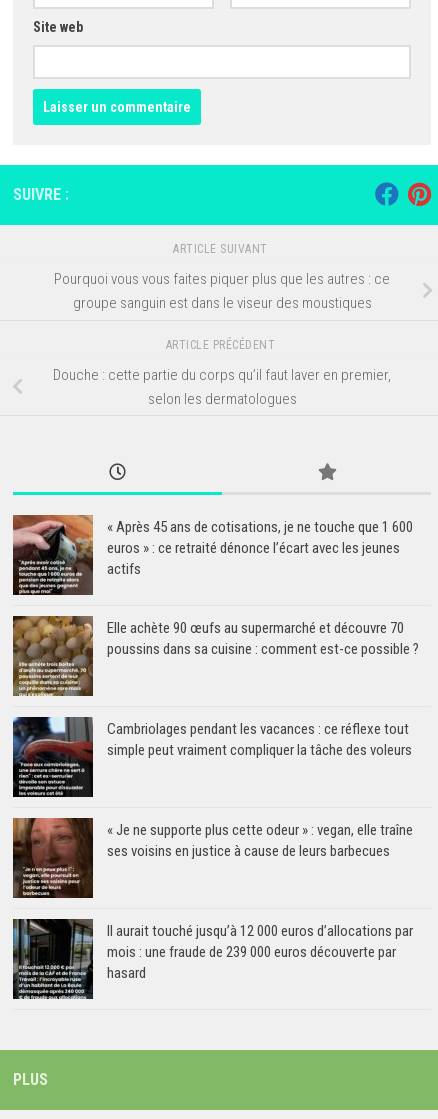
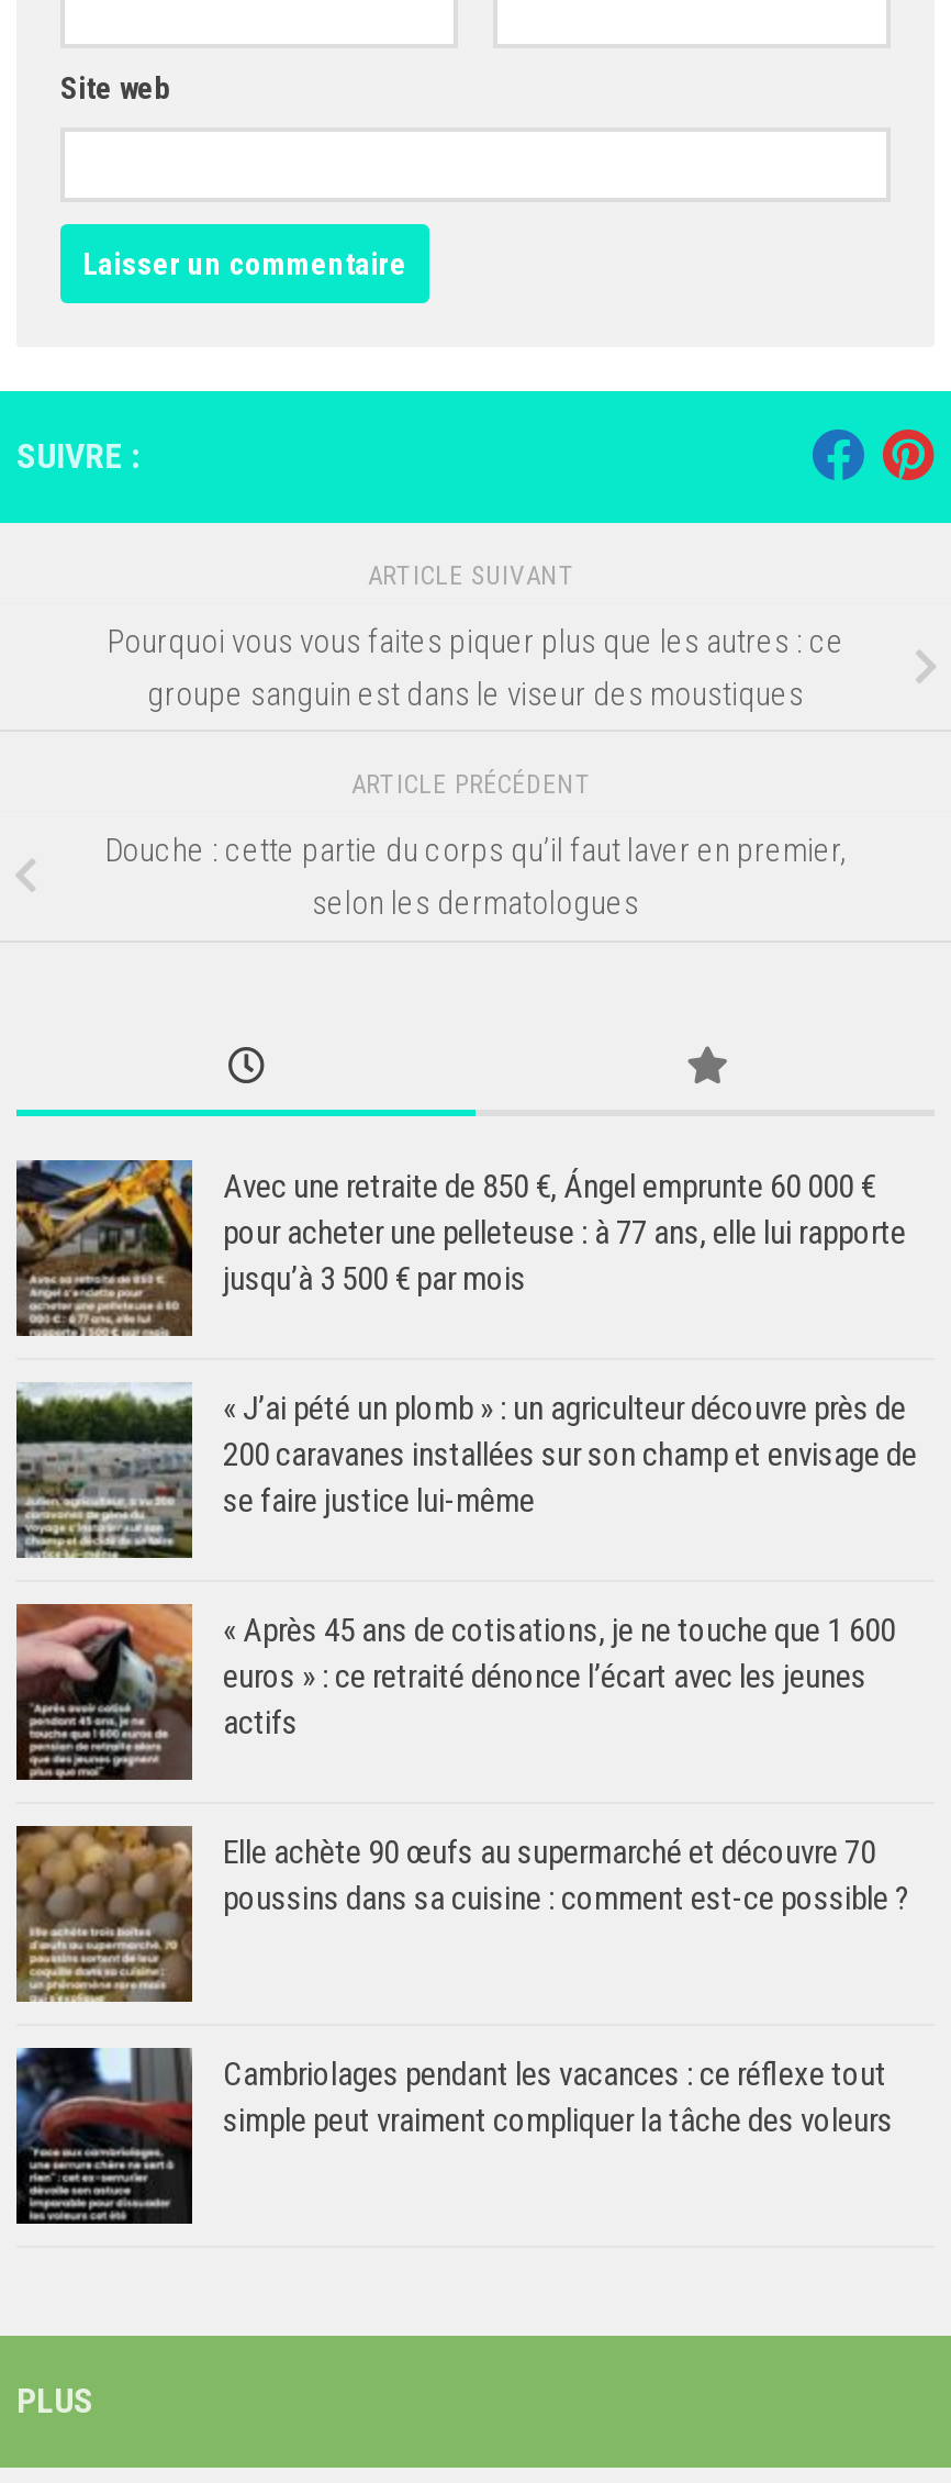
+ [image]
+ Avec une retraite de 850 €, Ángel emprunte 60 000 €
+ pour acheter une pelleteuse : à 77 ans, elle lui rapporte
+ jusqu’à 3 500 € par mois
+ « J’ai pété un plomb » : un agriculteur découvre près de
+ 200 caravanes installées sur son champ et envisage de
+ se faire justice lui-même

+ [image]

moved down: [image] | « Après 45 ans de cotisations, je ne touche que 1 600 | euros » : ce retraité dénonce l’écart avec les jeunes | actifs | Elle achète 90 œufs au supermarché et découvre 70 | poussins dans sa cuisine : comment est-ce possible ? | Cambriolages pendant les vacances : ce réflexe tout | simple peut vraiment compliquer la tâche des voleurs

- [image]
- « Je ne supporte plus cette odeur » : vegan, elle traîne
- ses voisins en justice à cause de leurs barbecues

- [image]
- Il aurait touché jusqu’à 12 000 euros d’allocations par
- mois : une fraude de 239 000 euros découverte par
- hasard
